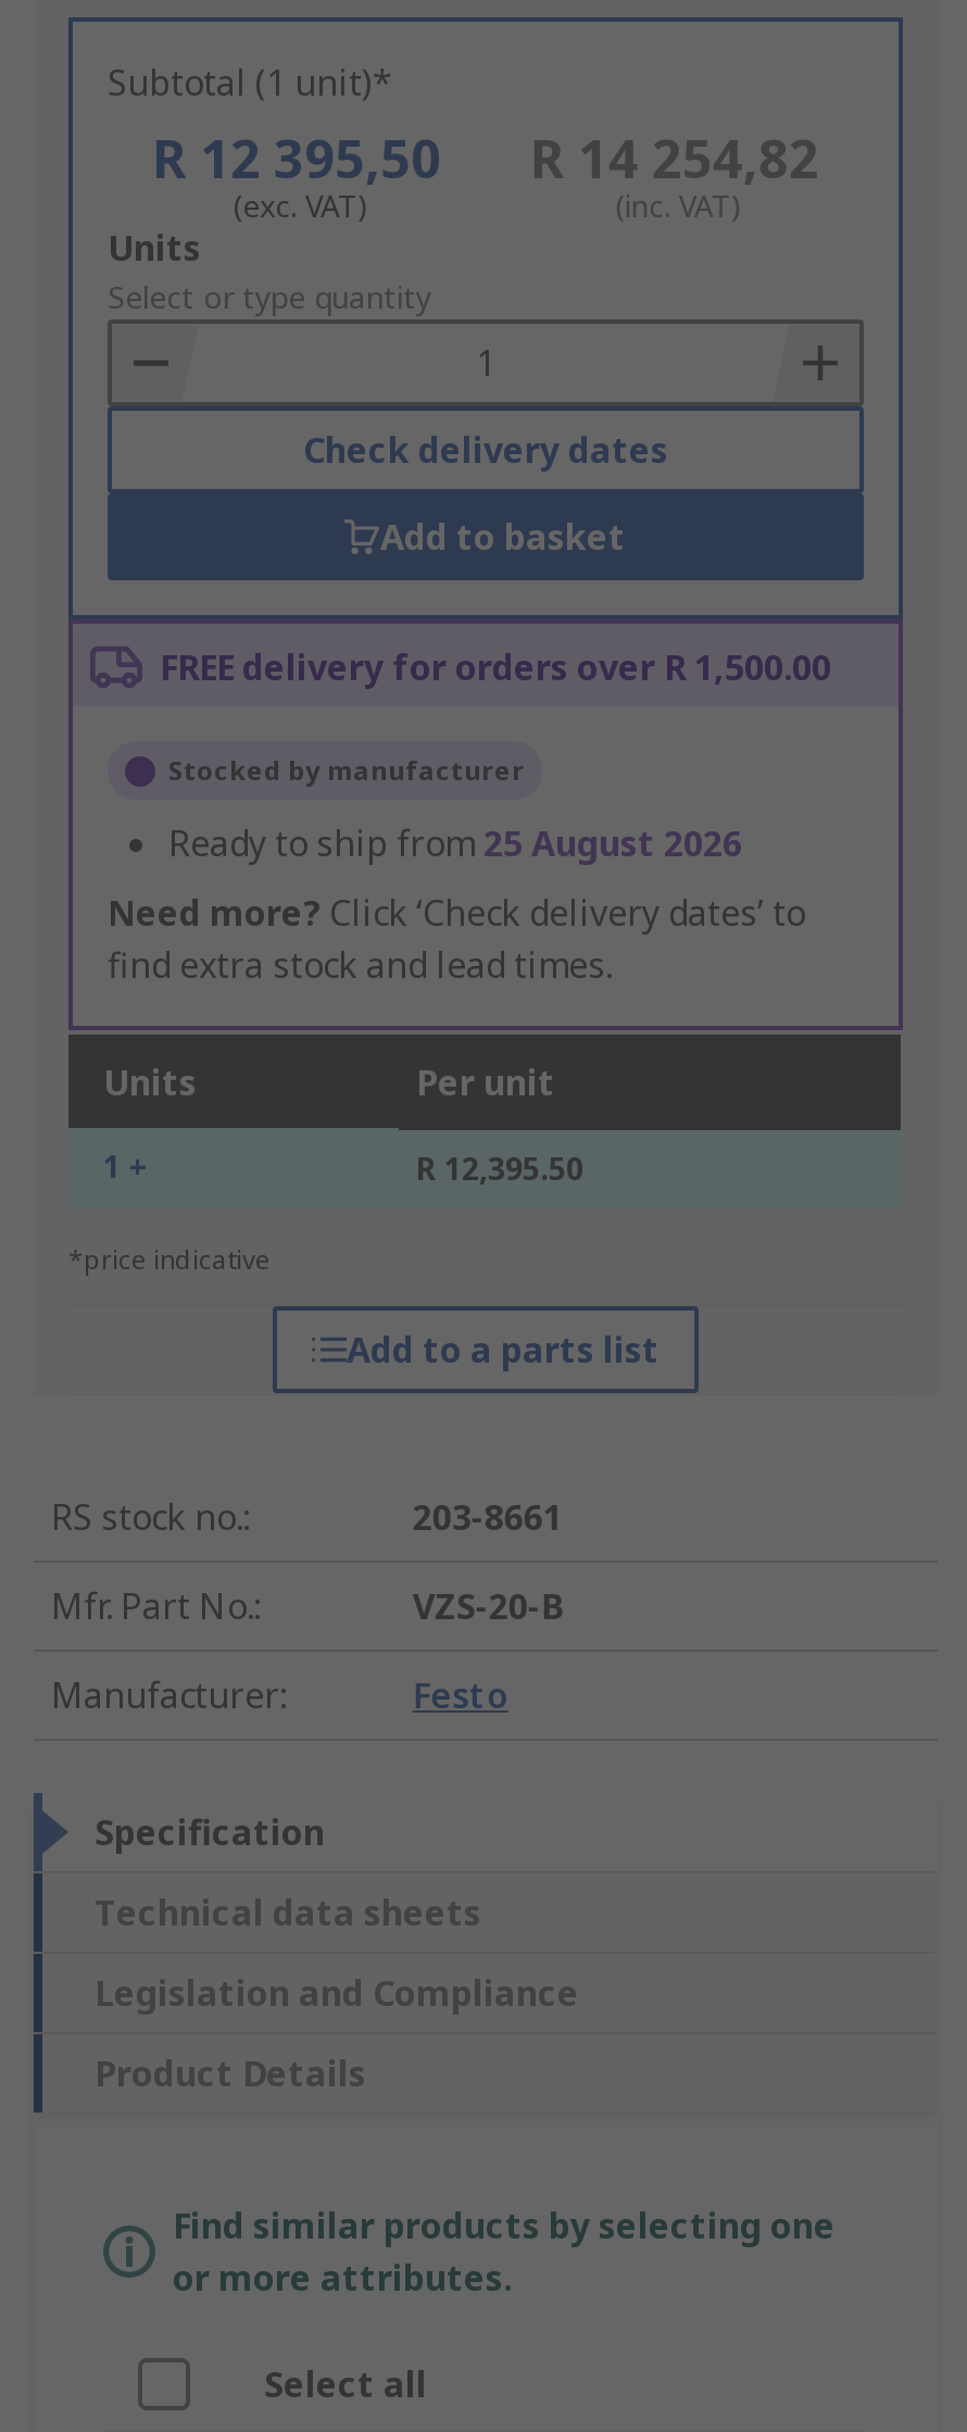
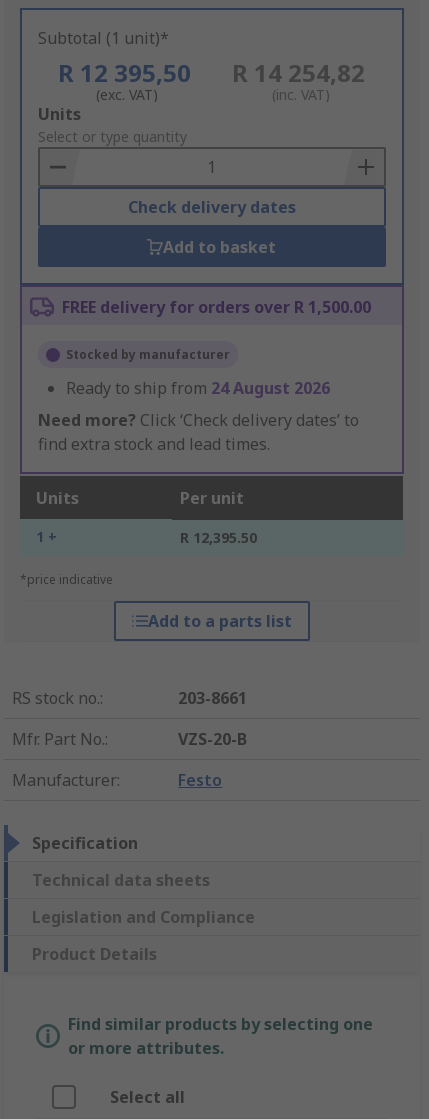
- Ready to ship from 25 August 2026
+ Ready to ship from 24 August 2026
